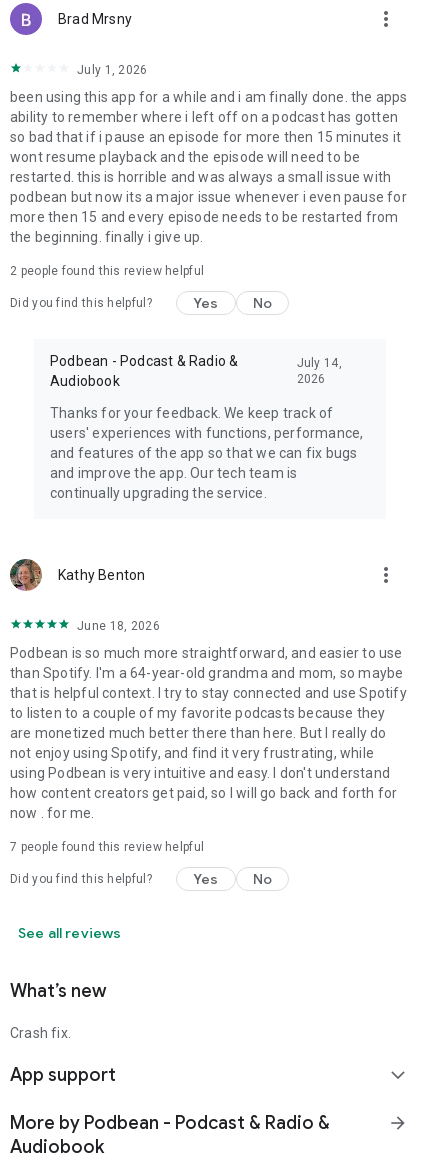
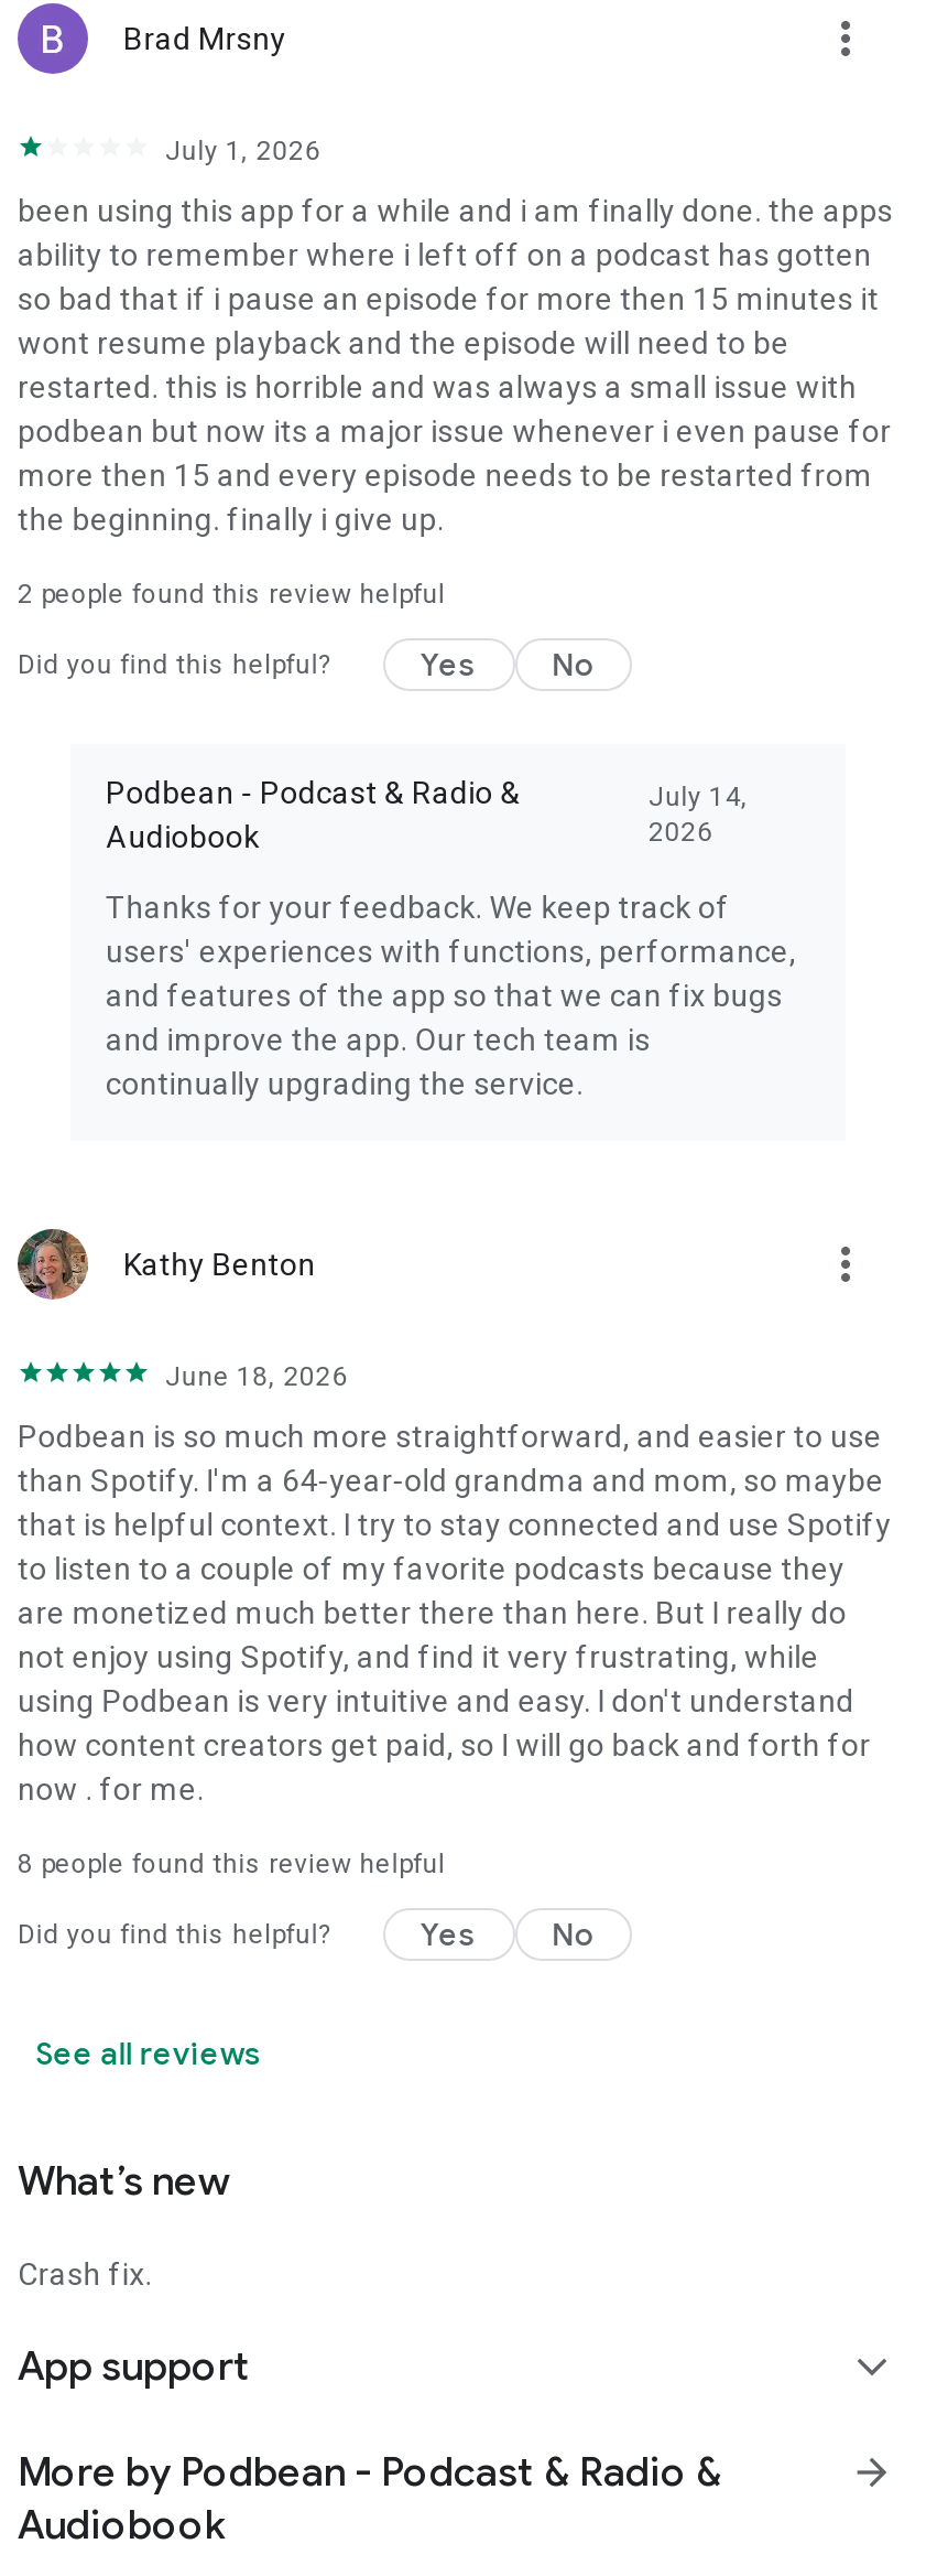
- 7 people found this review helpful
+ 8 people found this review helpful
